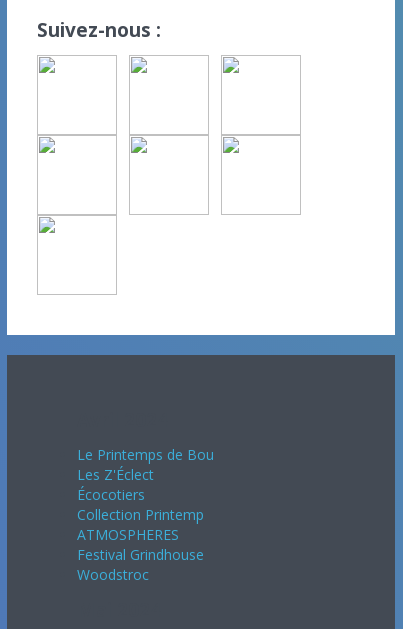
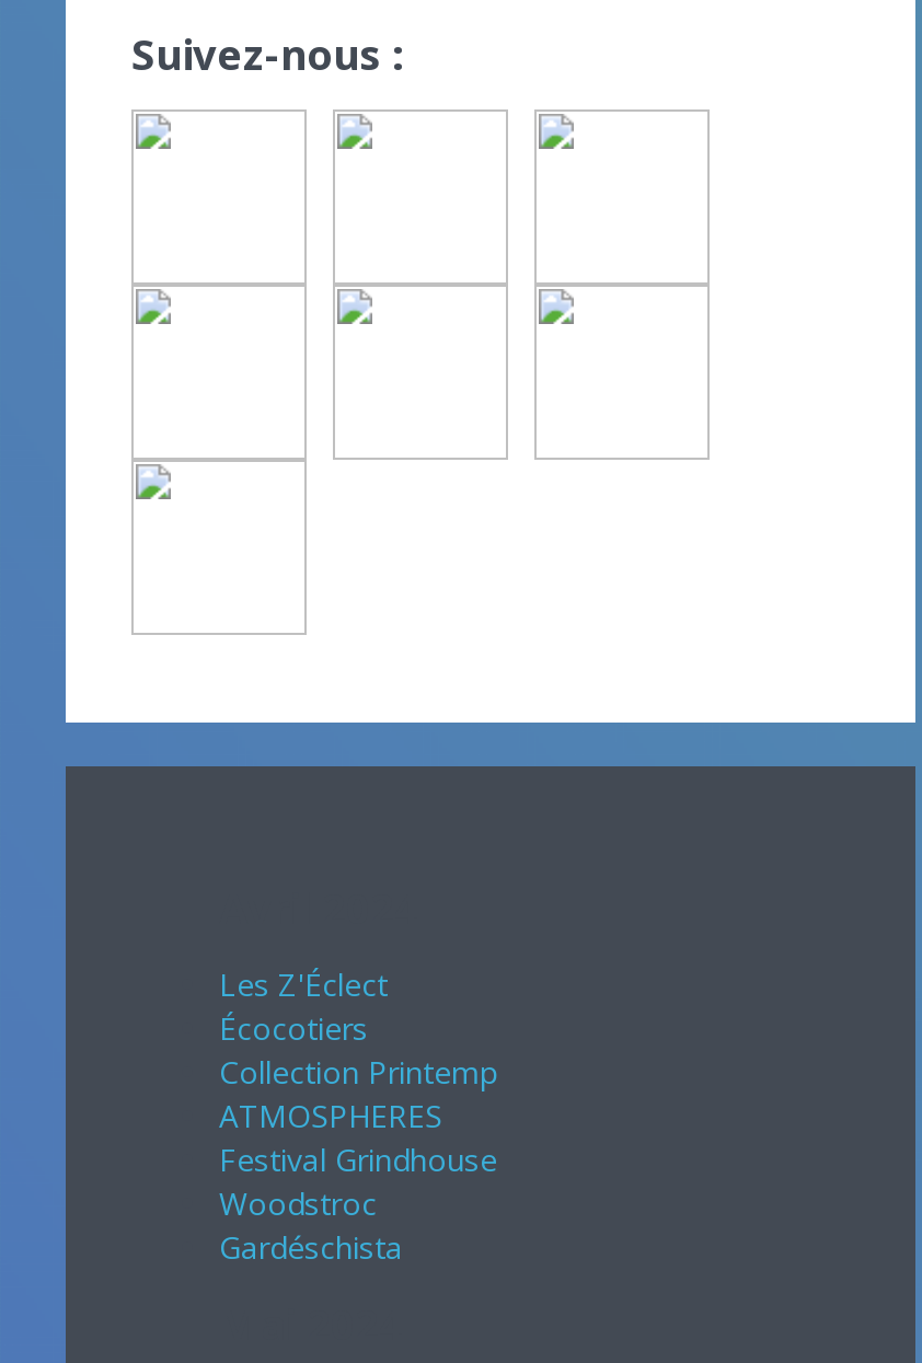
- Le Printemps de Bou

moved up: Les Z'Éclect | Écocotiers | Collection Printemp | ATMOSPHERES | Festival Grindhouse | Woodstroc

+ Gardéschista
